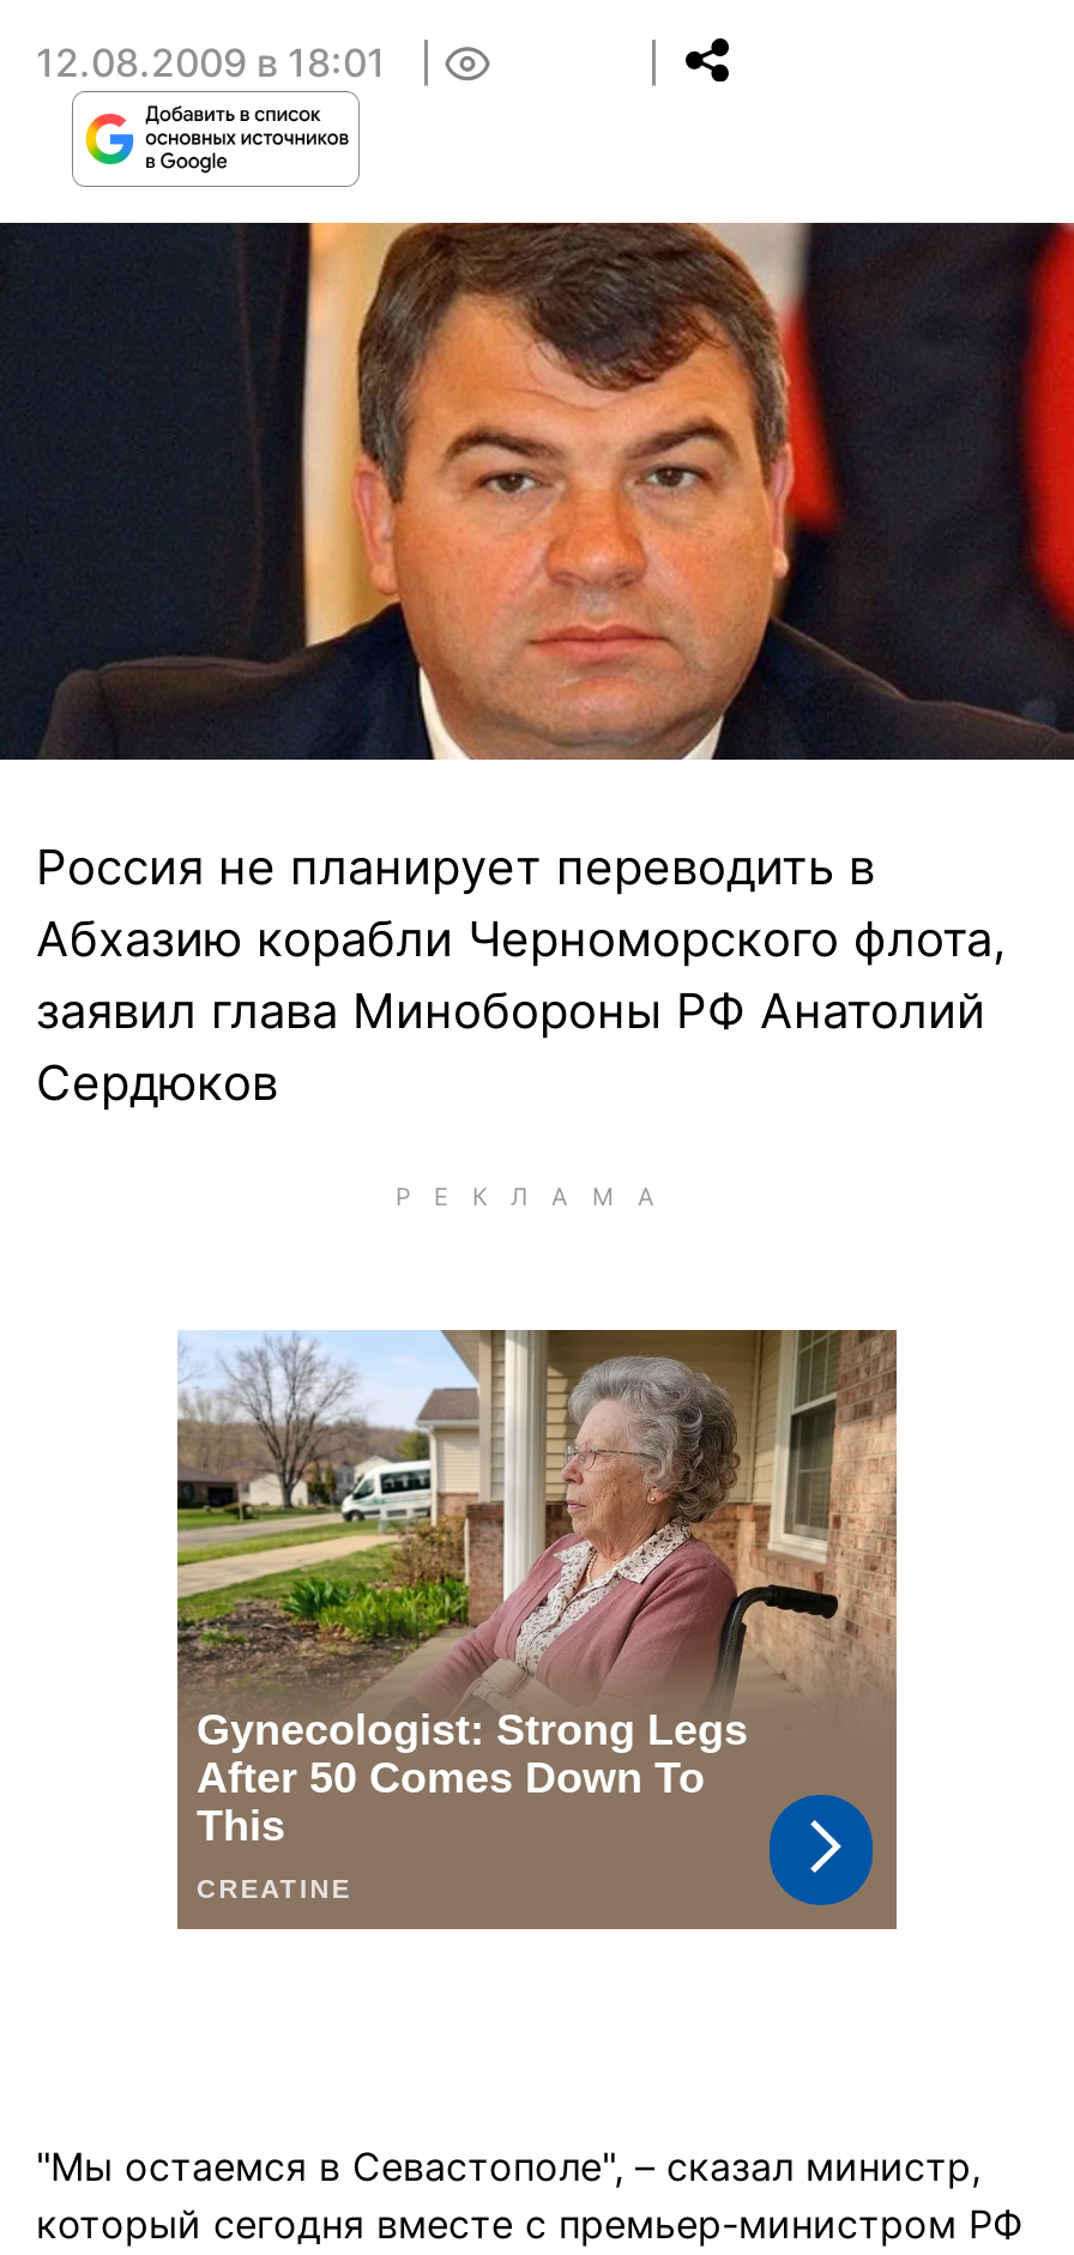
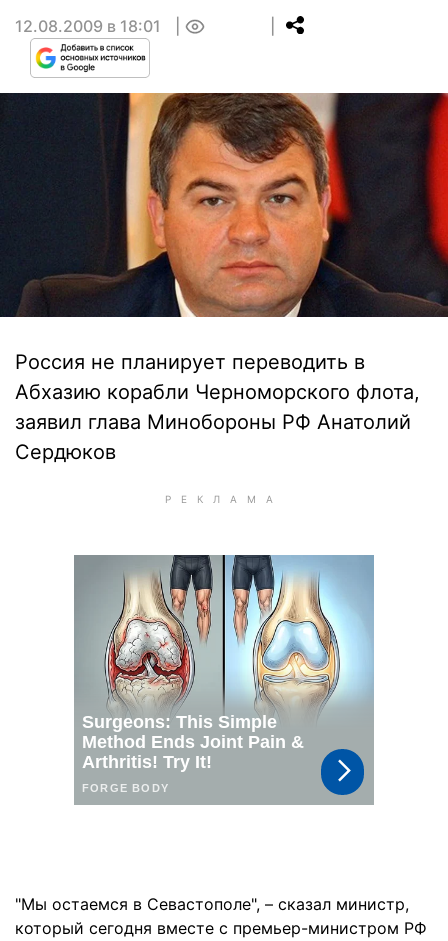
- [image]
+ [image]
